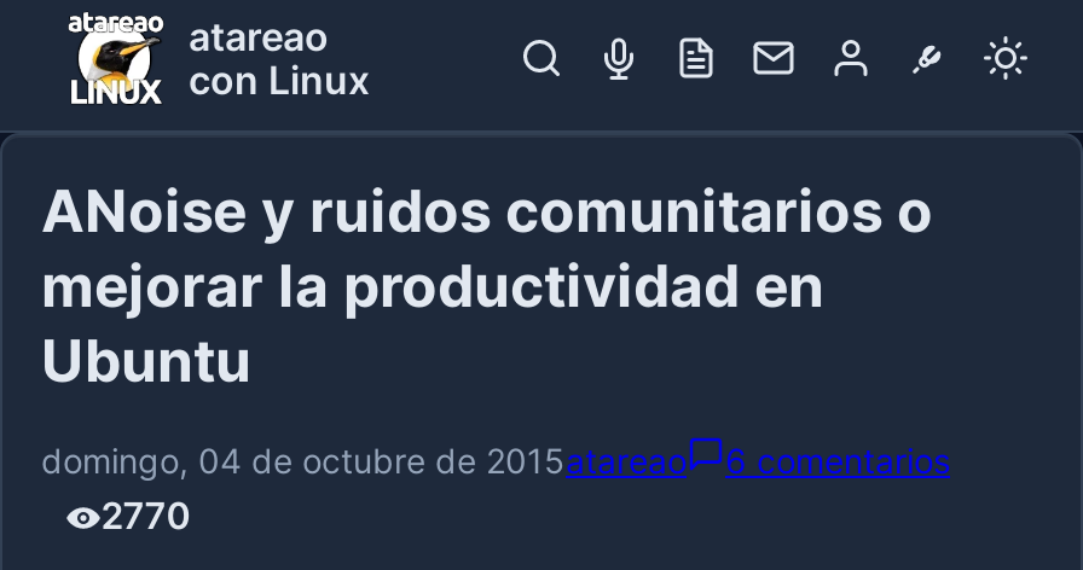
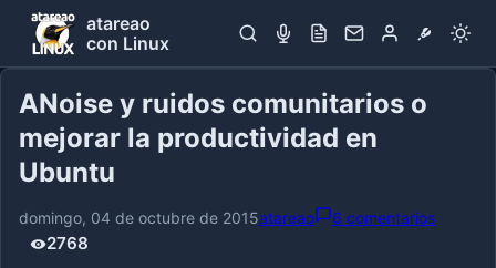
- 2770
+ 2768
